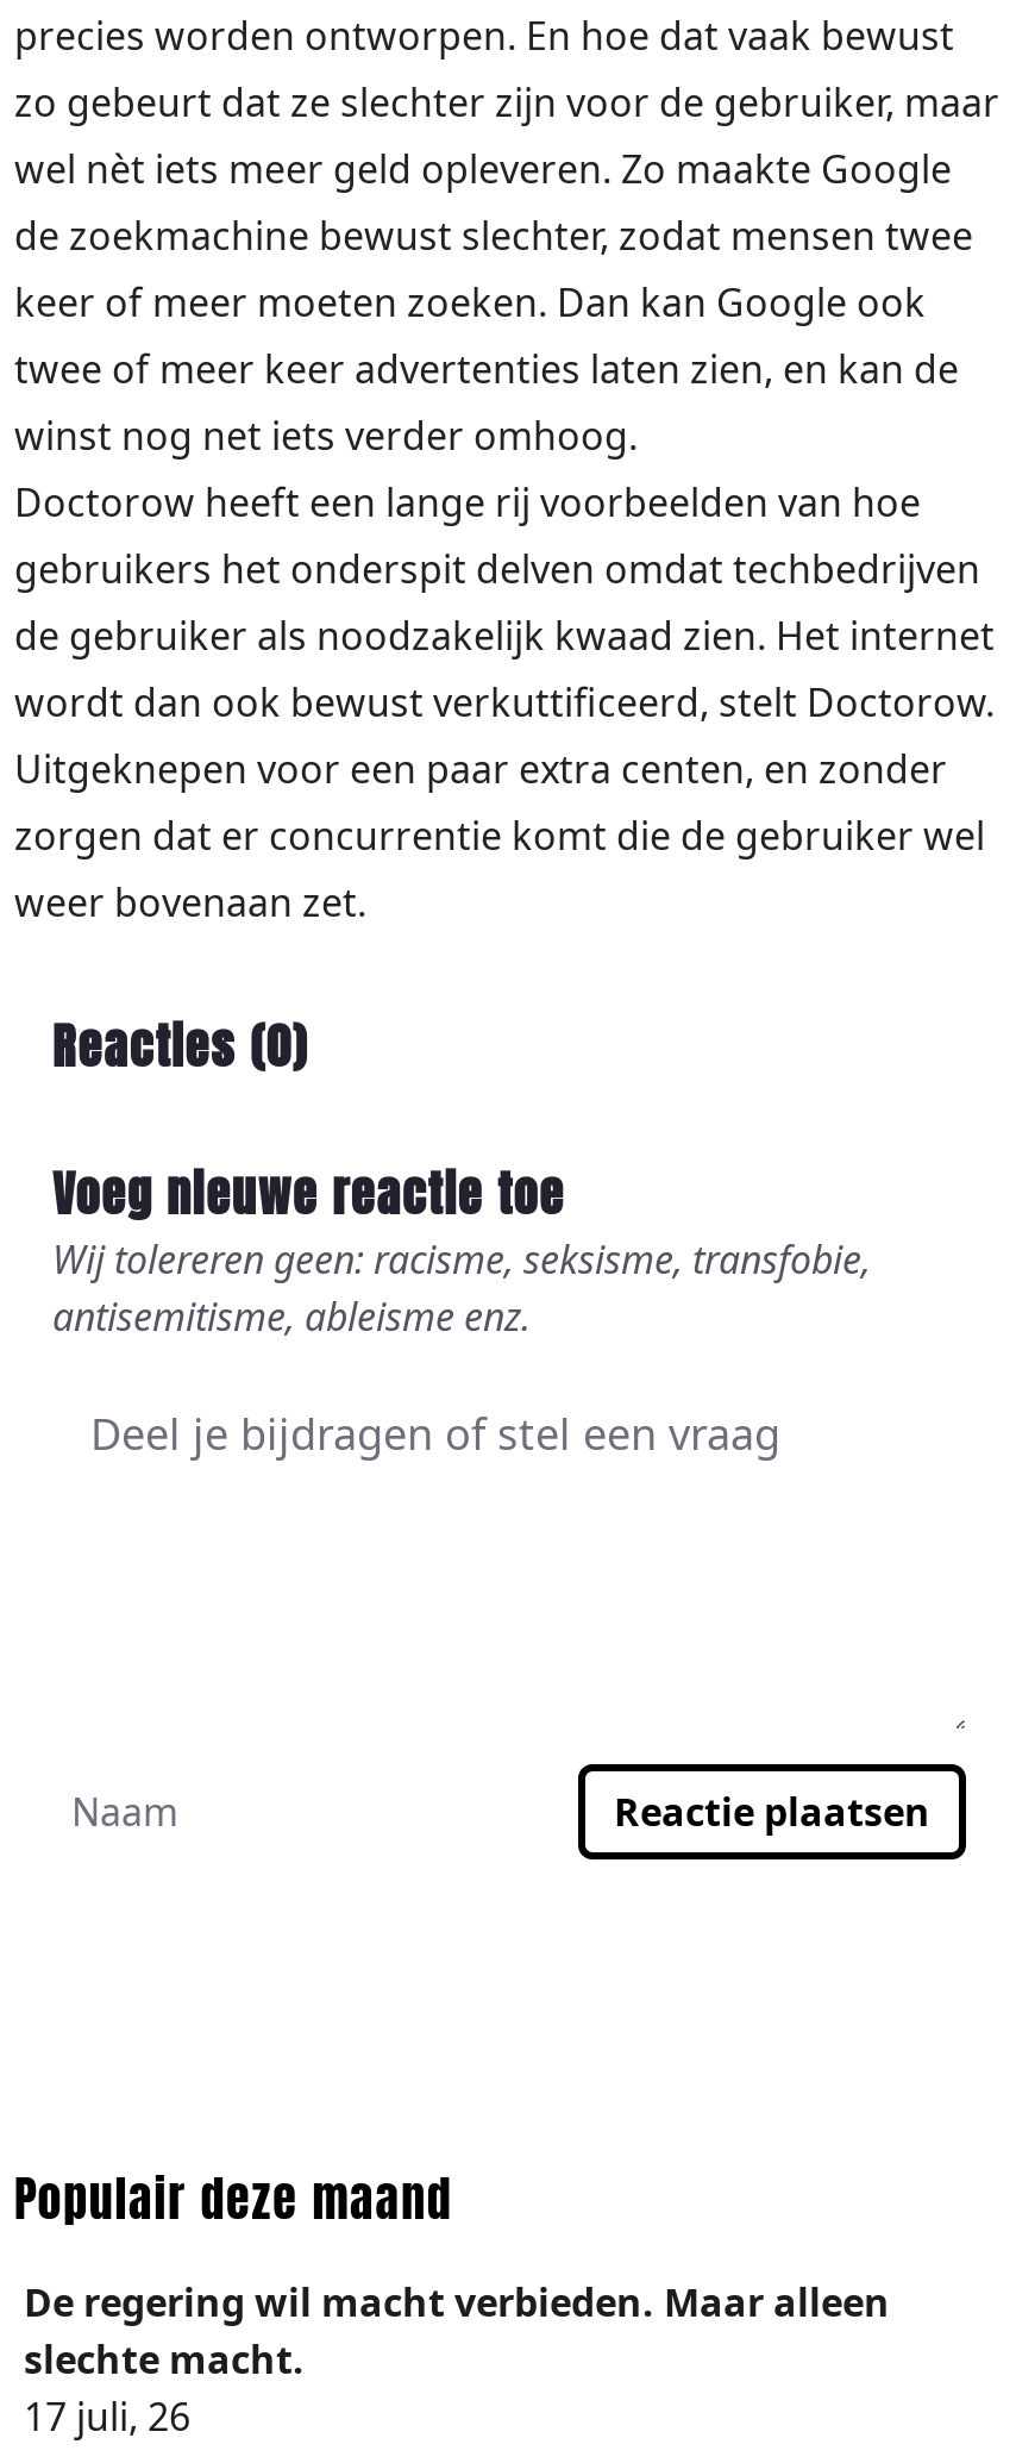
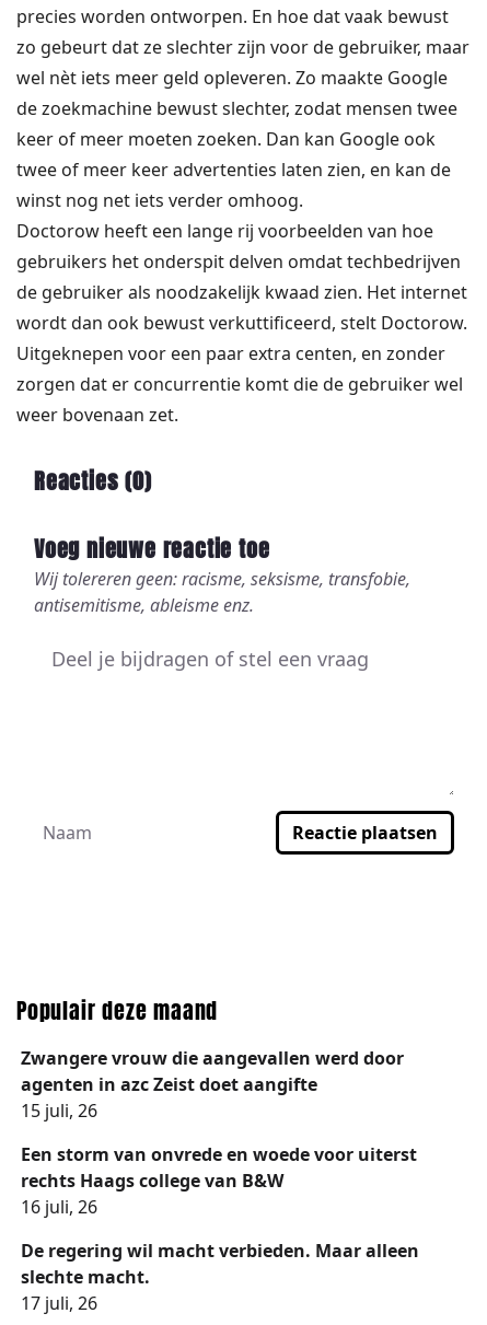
+ Zwangere vrouw die aangevallen werd door
+ agenten in azc Zeist doet aangifte
+ 15 juli, 26
+ Een storm van onvrede en woede voor uiterst
+ rechts Haags college van B&W
+ 16 juli, 26
